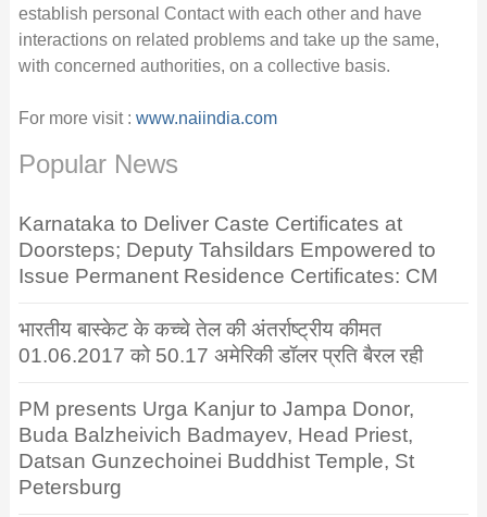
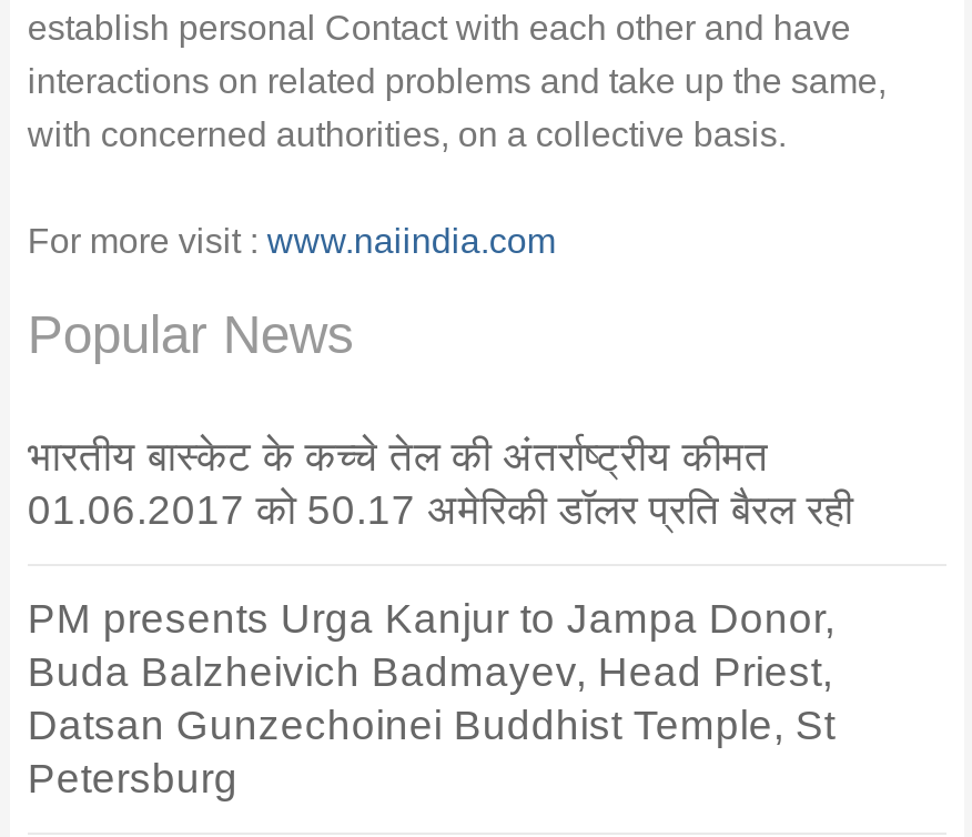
- Karnataka to Deliver Caste Certificates at
- Doorsteps; Deputy Tahsildars Empowered to
- Issue Permanent Residence Certificates: CM
